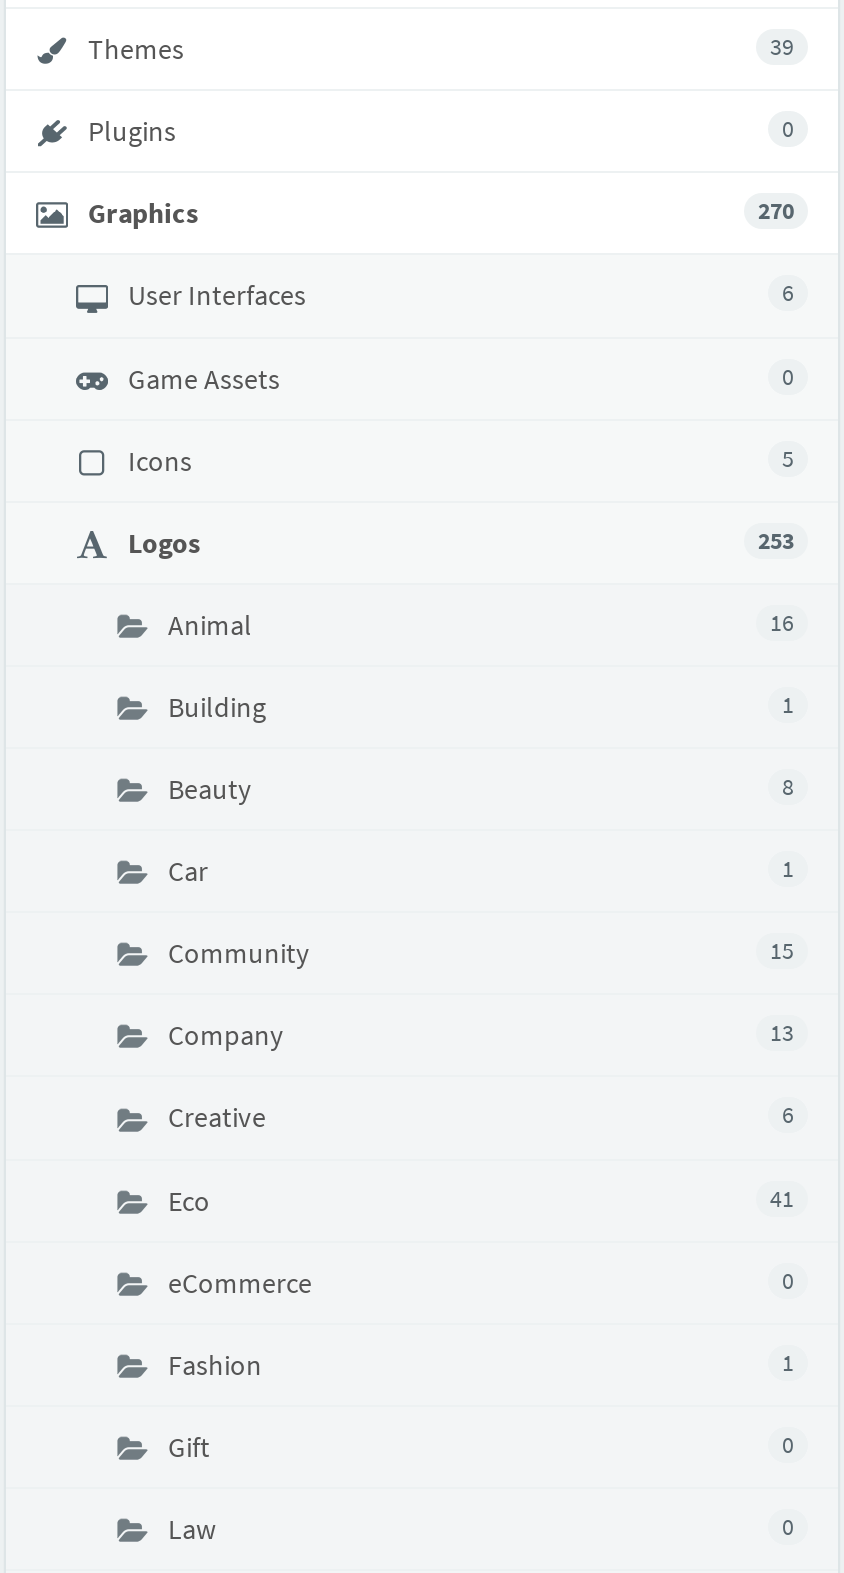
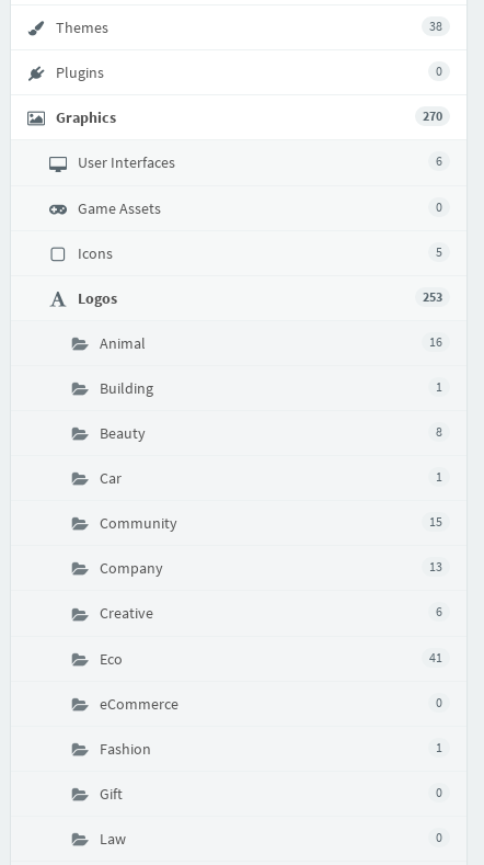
- 39
+ 38
